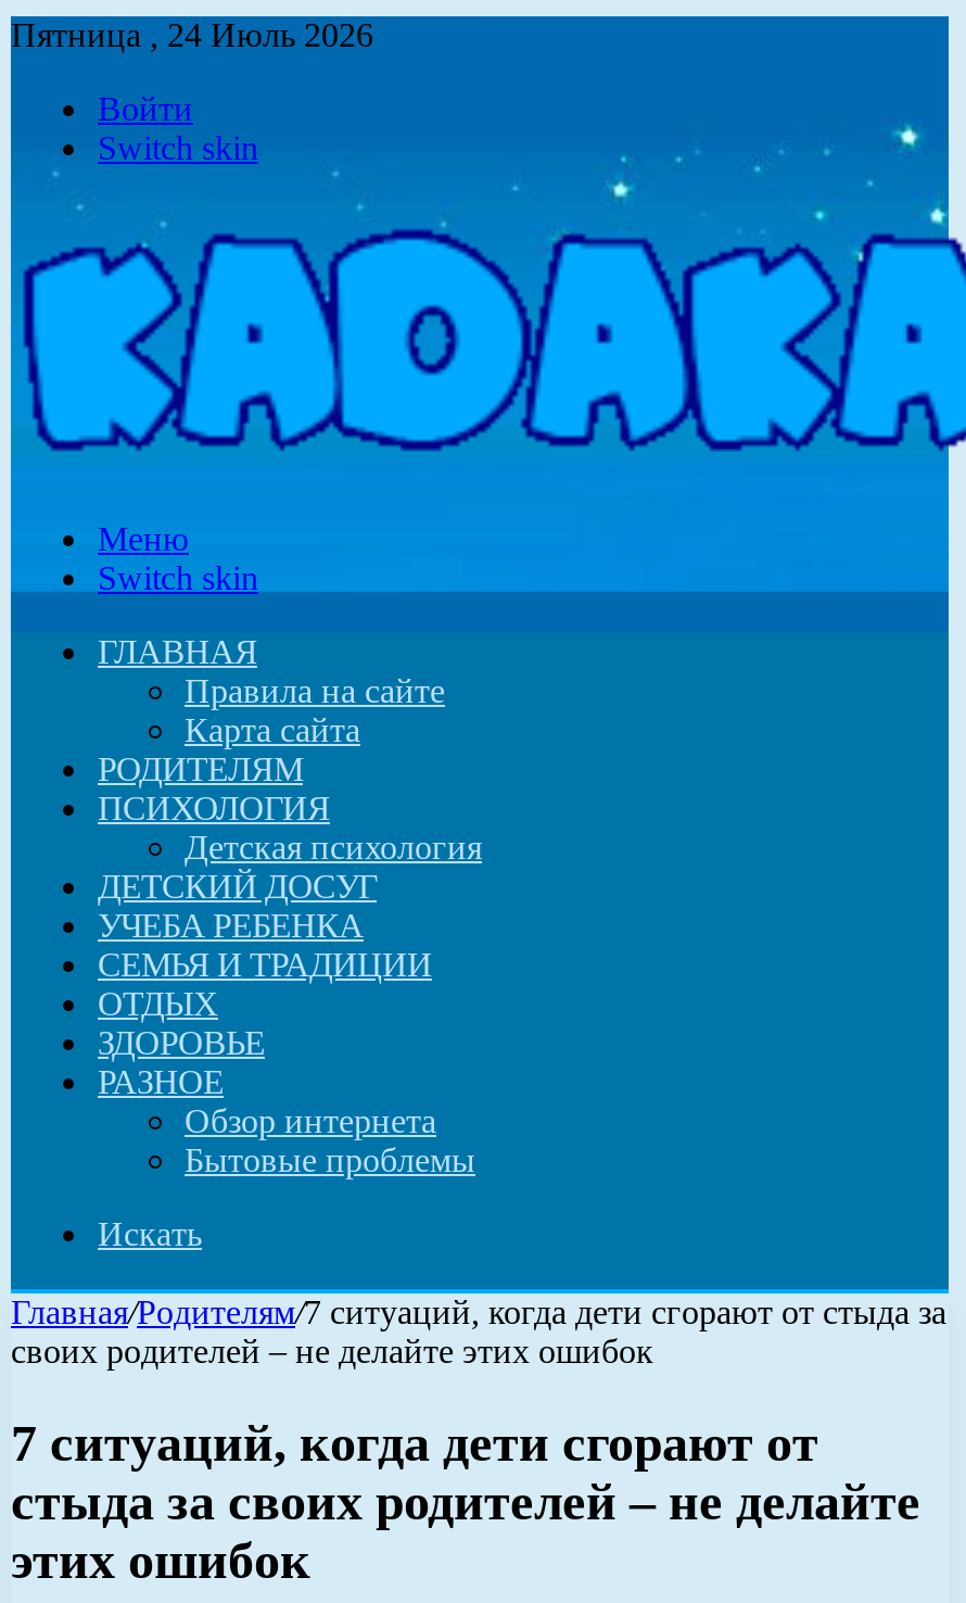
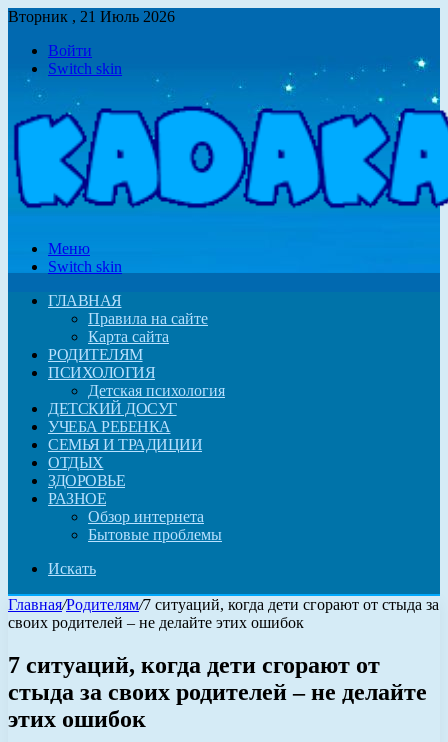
- Пятница , 24 Июль 2026
+ Вторник , 21 Июль 2026
